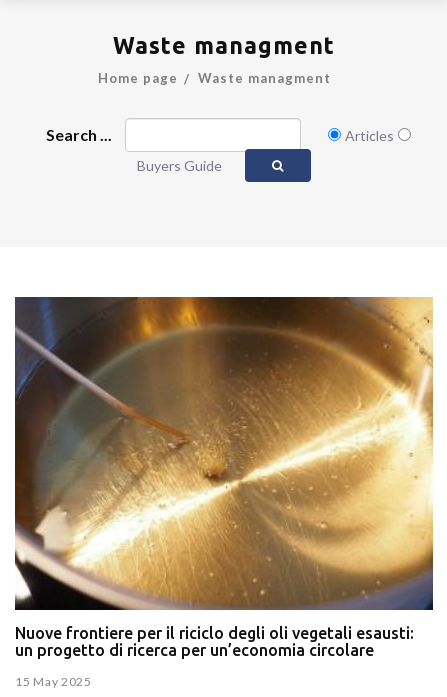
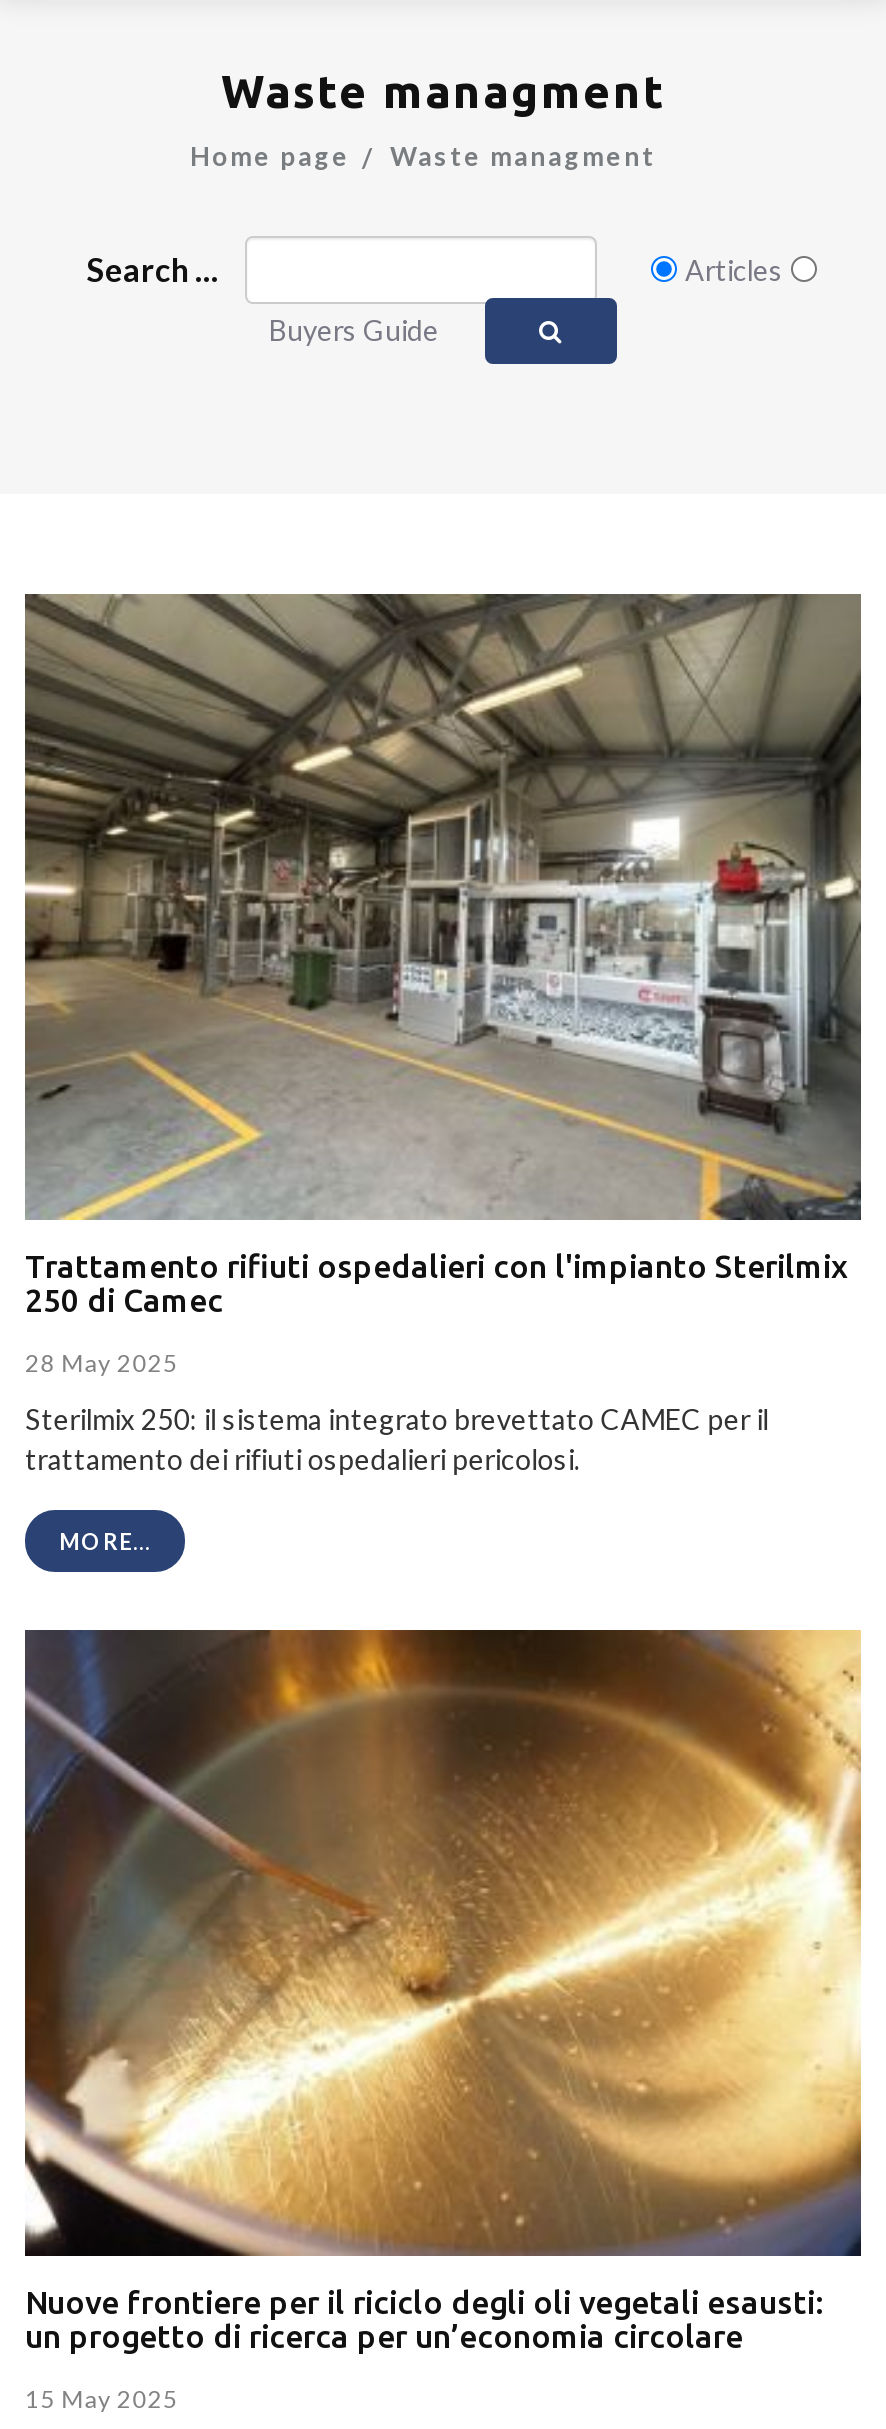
+ [image]
+ Trattamento rifiuti ospedalieri con l'impianto Sterilmix
+ 250 di Camec
+ 28 May 2025
+ Sterilmix 250: il sistema integrato brevettato CAMEC per il
+ trattamento dei rifiuti ospedalieri pericolosi.
+ MORE...
